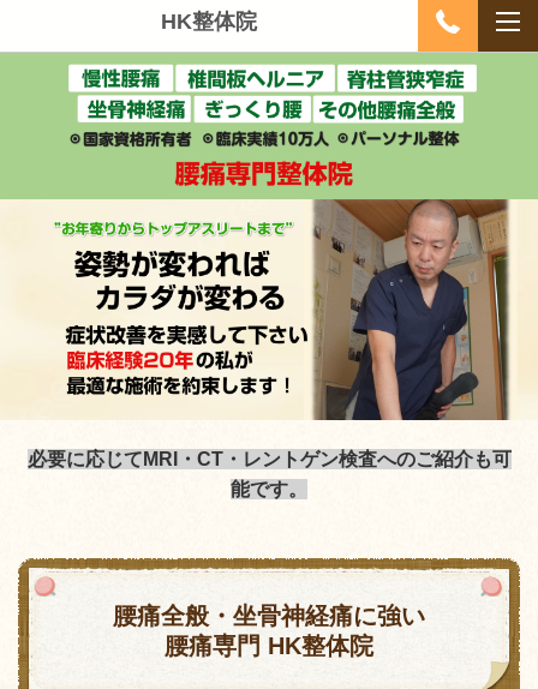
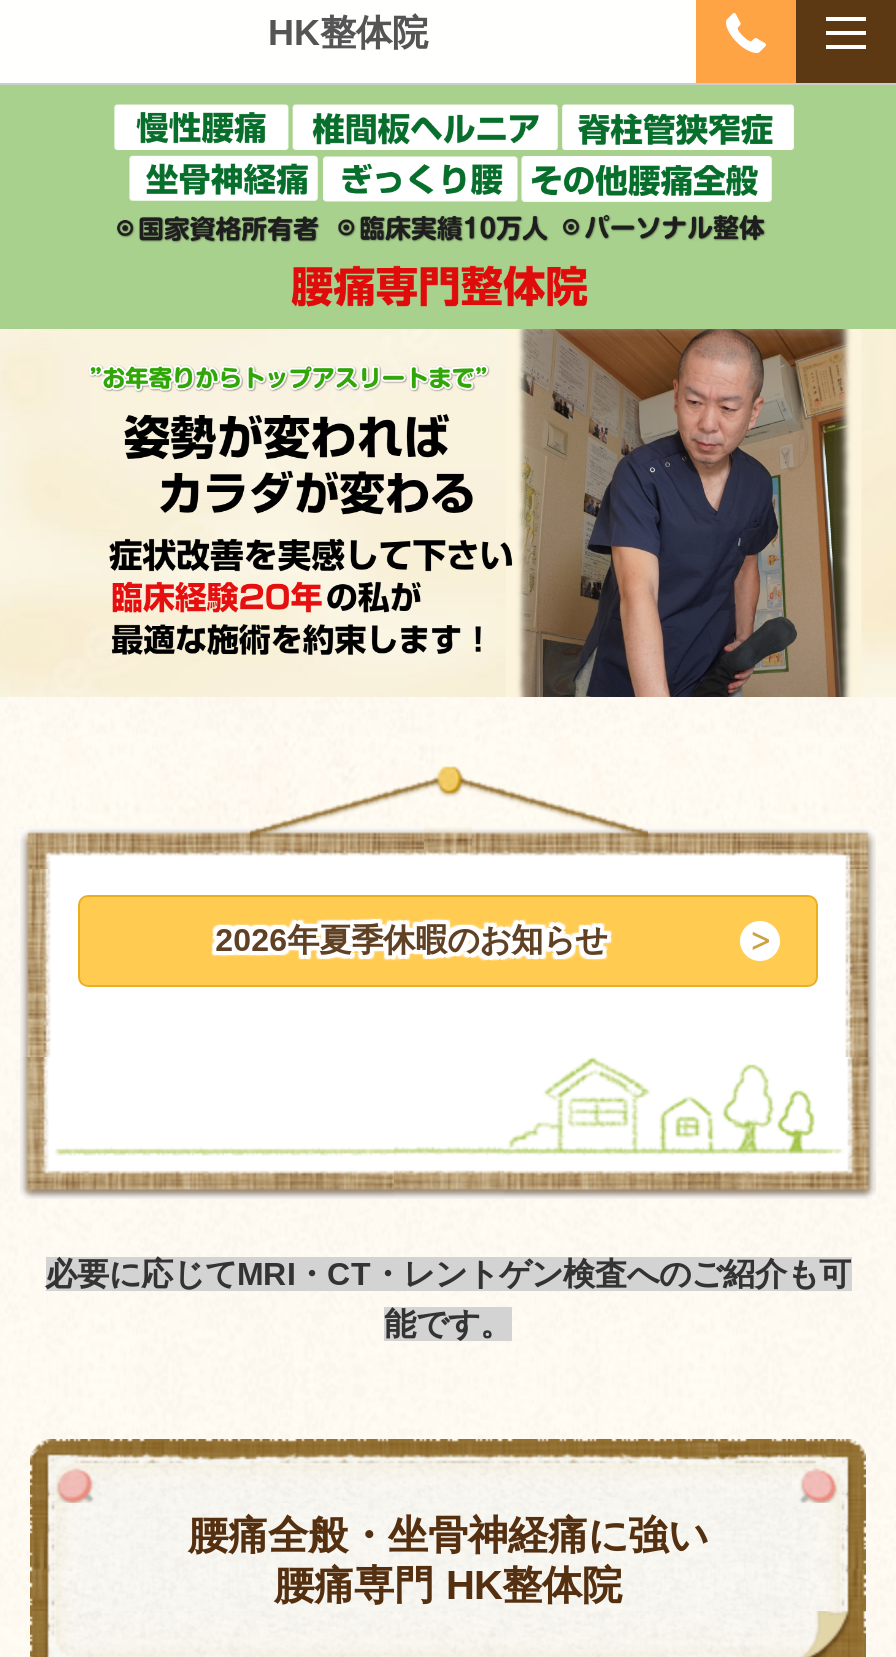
+ [image]
+ 2026年夏季休暇のお知らせ
